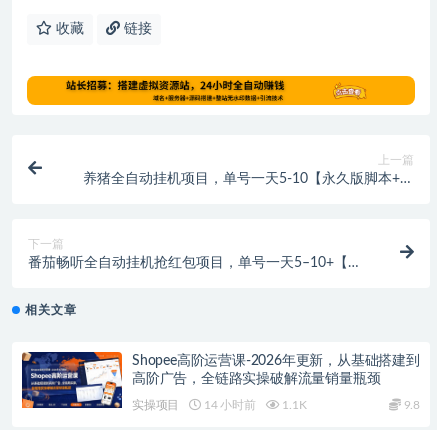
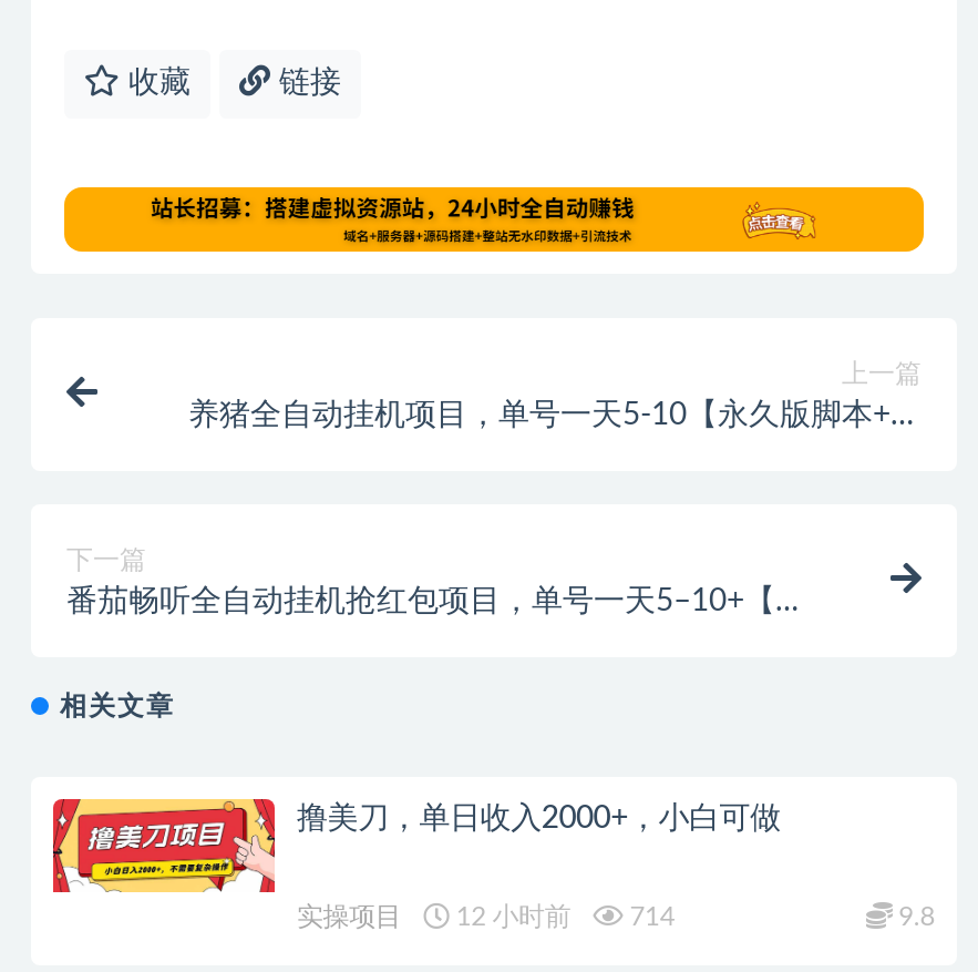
- [image]
- Shopee高阶运营课-2026年更新，从基础搭建到
- 高阶广告，全链路实操破解流量销量瓶颈
+ [image]
+ 撸美刀，单日收入2000+，小白可做

- 14 小时前
- 1.1K
+ 12 小时前
+ 714
